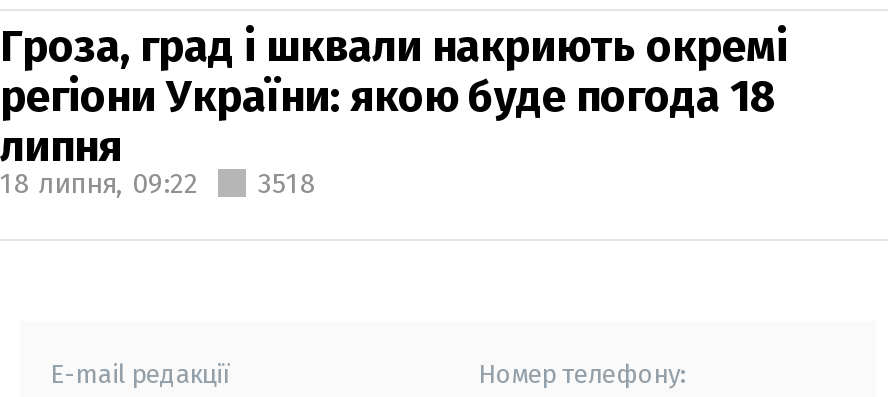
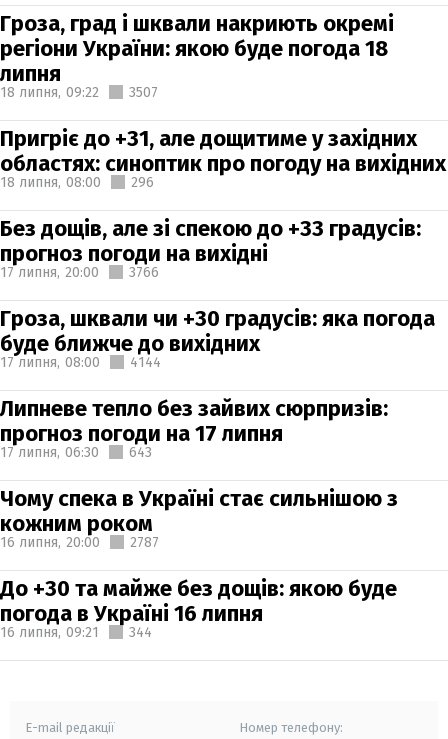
- 3518
+ 3507
+ Пригріє до +31, але дощитиме у західних
+ областях: синоптик про погоду на вихідних
+ 18 липня, 08:00
+ 296
+ Без дощів, але зі спекою до +33 градусів:
+ прогноз погоди на вихідні
+ 17 липня, 20:00
+ 3766
+ Гроза, шквали чи +30 градусів: яка погода
+ буде ближче до вихідних
+ 17 липня, 08:00
+ 4144
+ Липневе тепло без зайвих сюрпризів:
+ прогноз погоди на 17 липня
+ 17 липня, 06:30
+ 643
+ Чому спека в Україні стає сильнішою з
+ кожним роком
+ 16 липня, 20:00
+ 2787
+ До +30 та майже без дощів: якою буде
+ погода в Україні 16 липня
+ 16 липня, 09:21
+ 344
